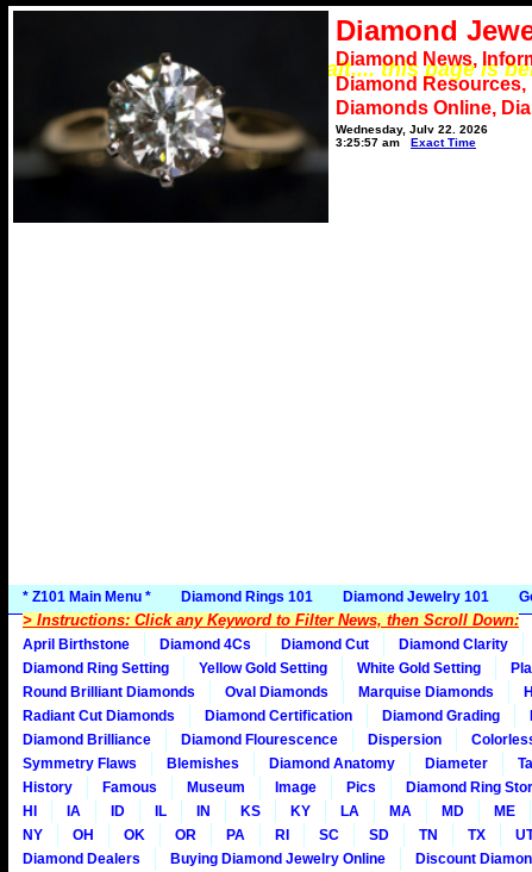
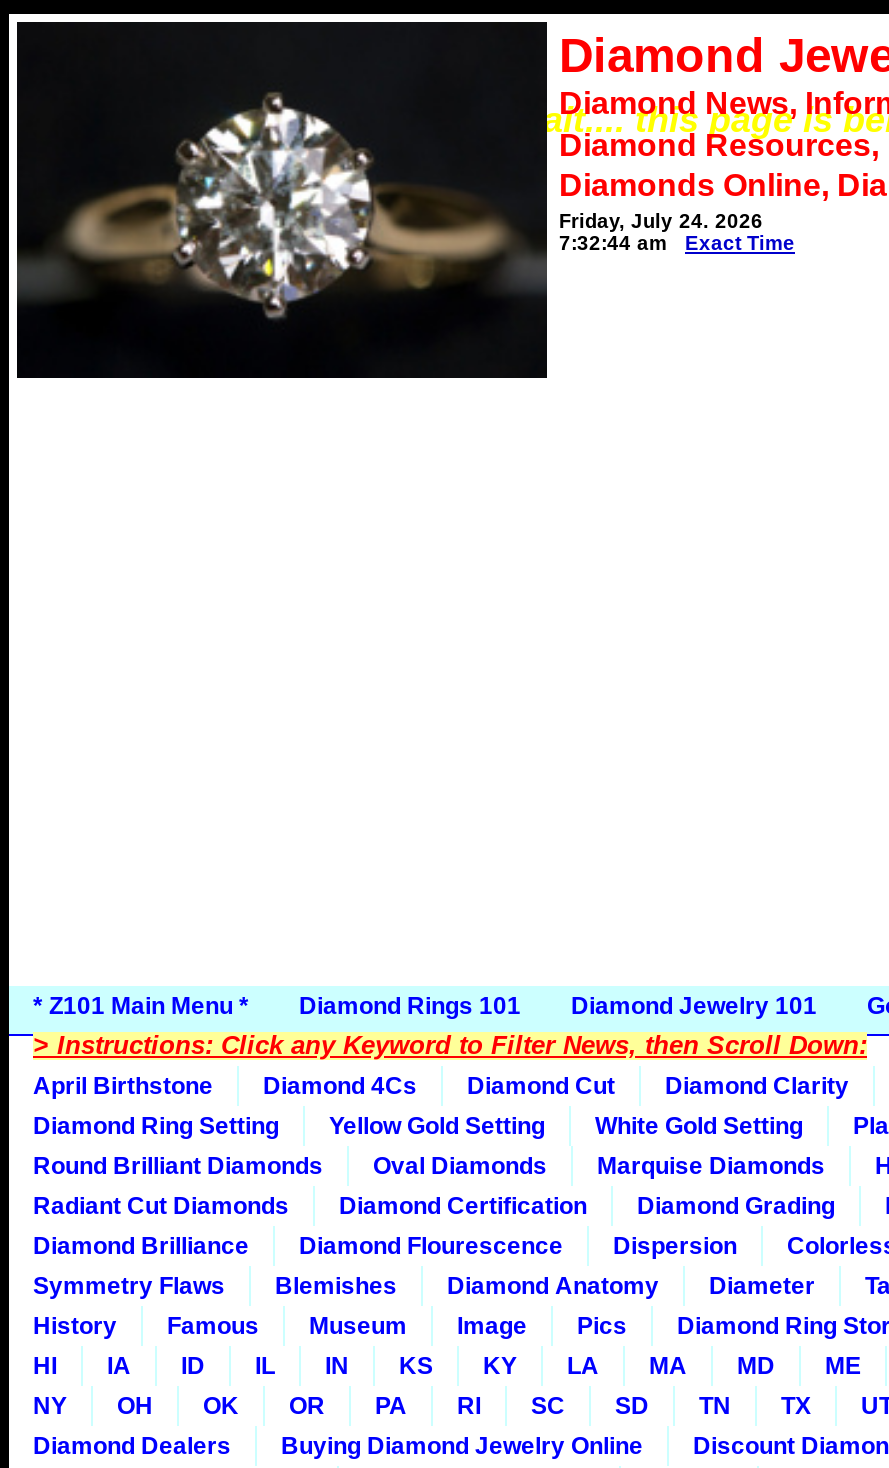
- Wednesday, July 22, 2026
+ Friday, July 24, 2026

- 3:25:57 am Exact Time
+ 7:32:44 am Exact Time
